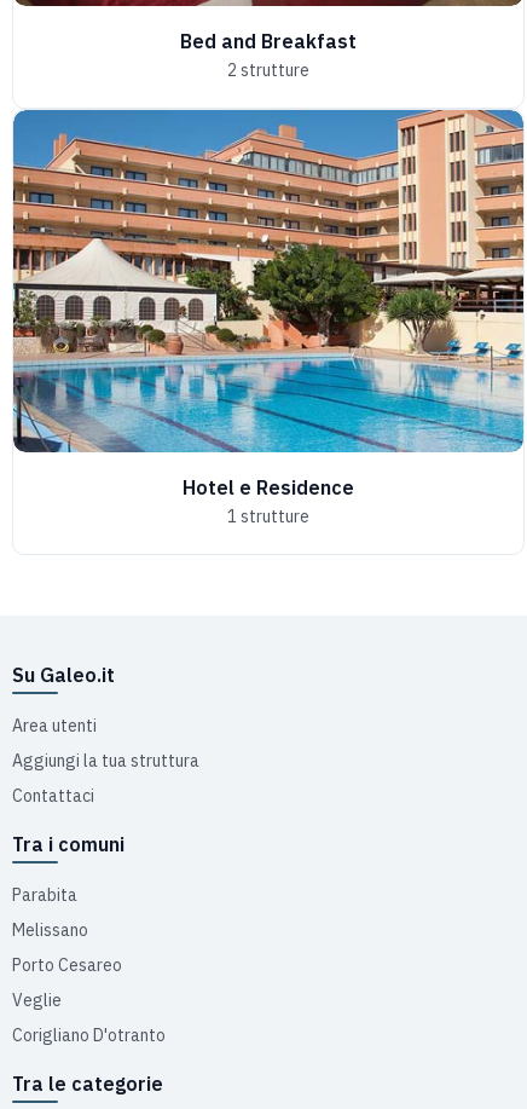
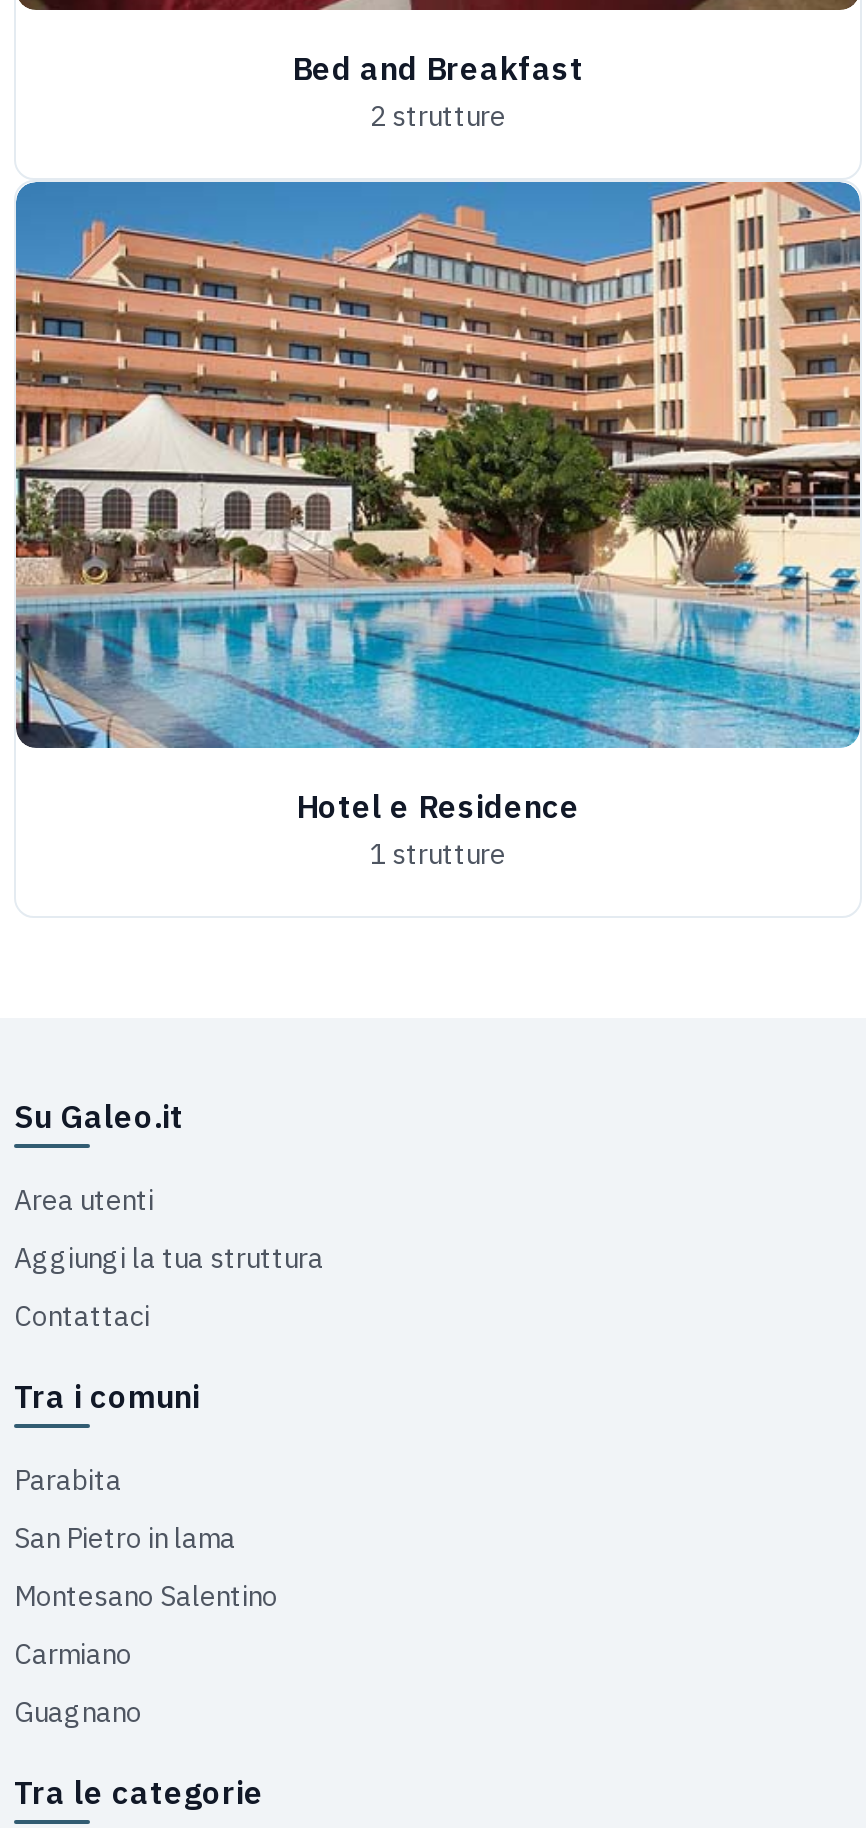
- Melissano
+ San Pietro in lama

- Porto Cesareo
+ Montesano Salentino

- Veglie
+ Carmiano

- Corigliano D'otranto
+ Guagnano
